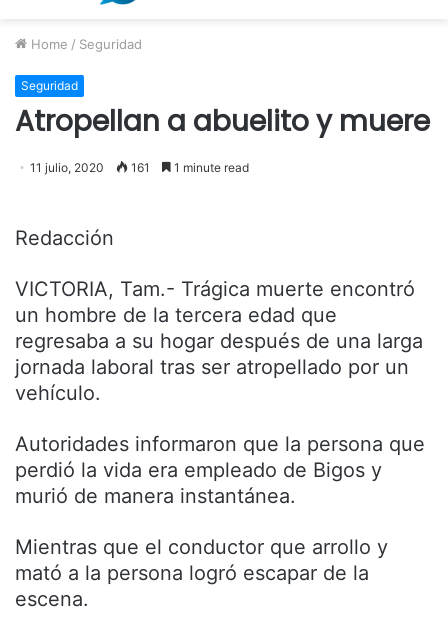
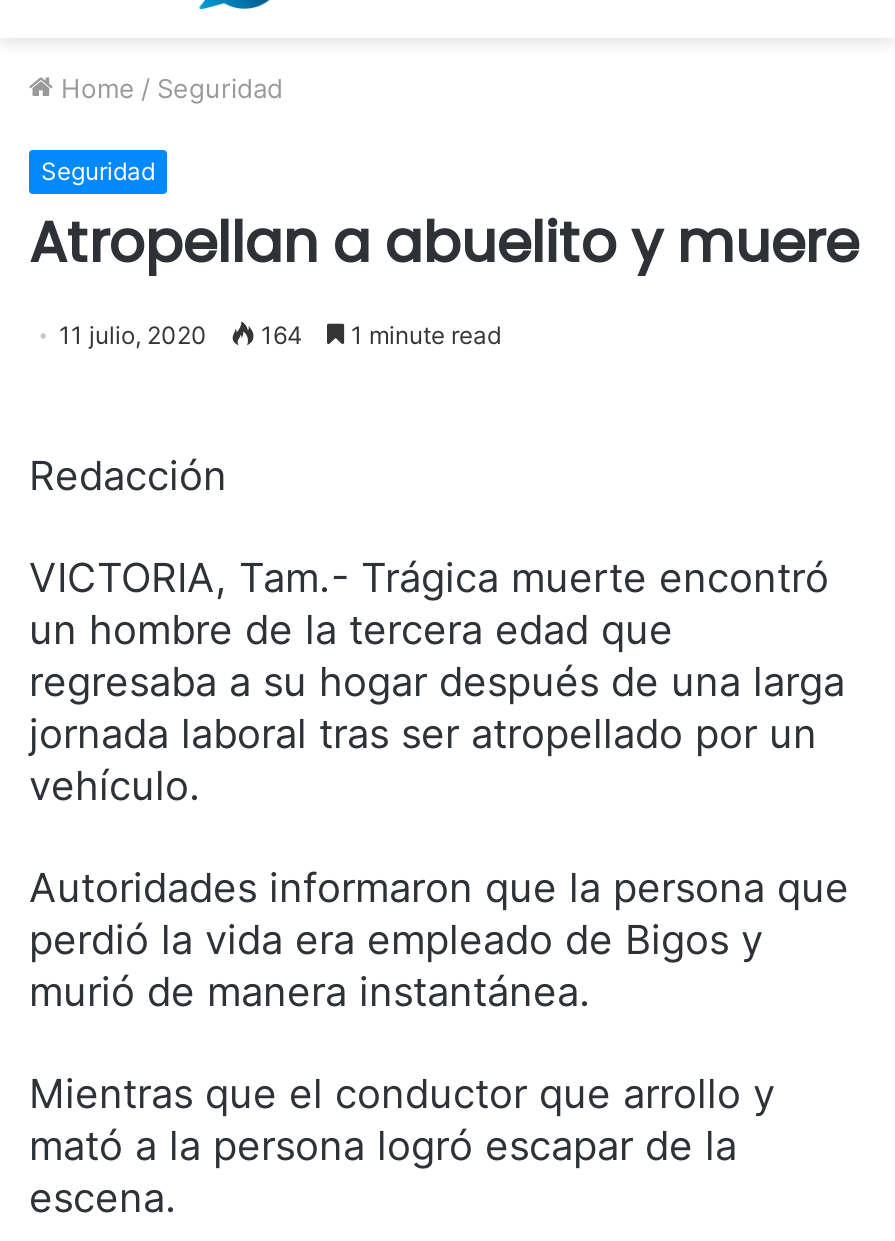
- 11 julio, 2020 161 1 minute read
+ 11 julio, 2020 164 1 minute read
